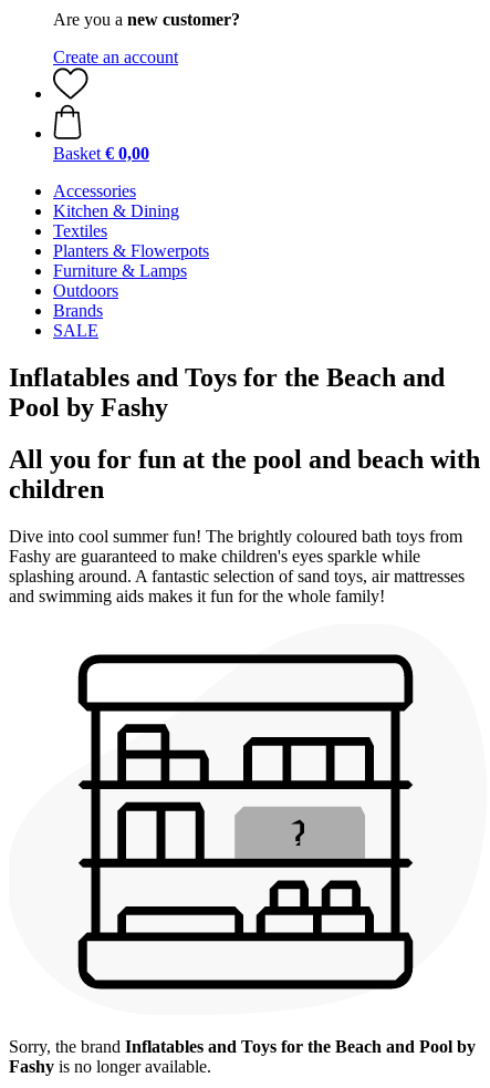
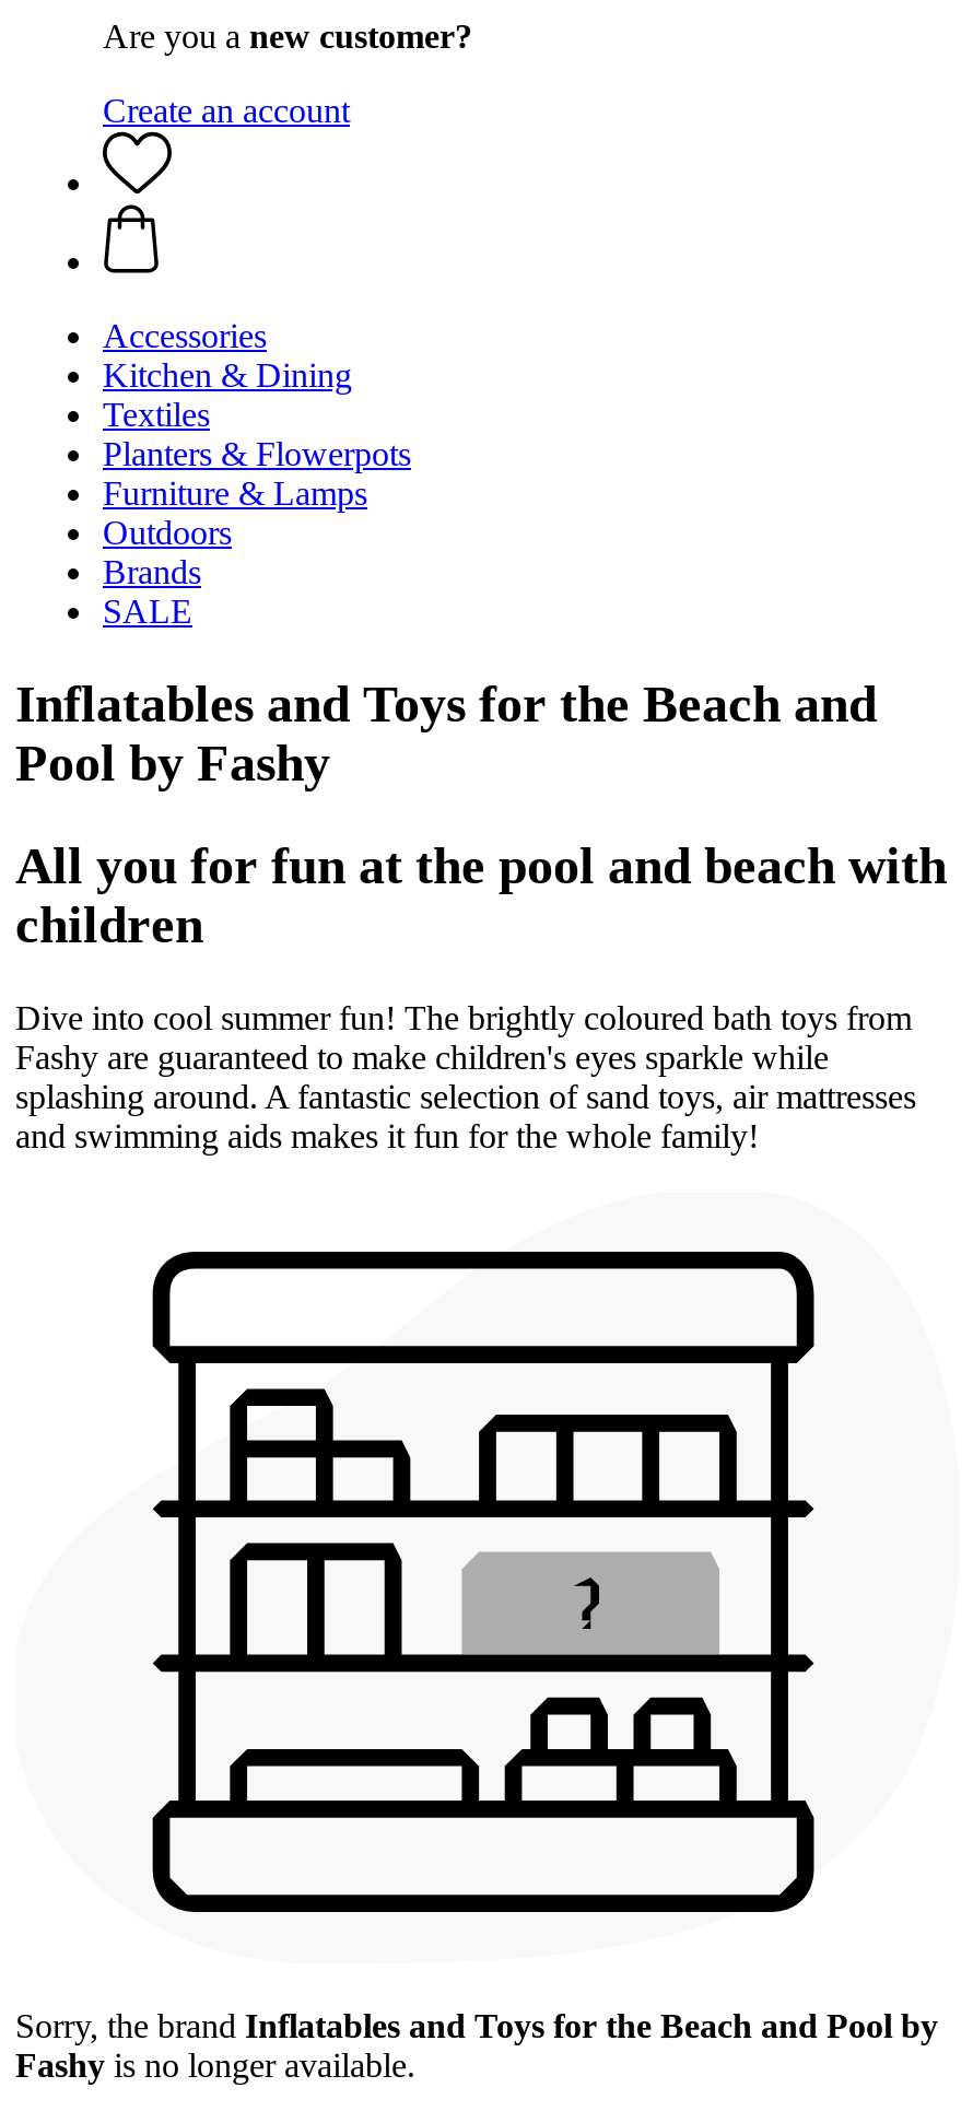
- Basket € 0,00
